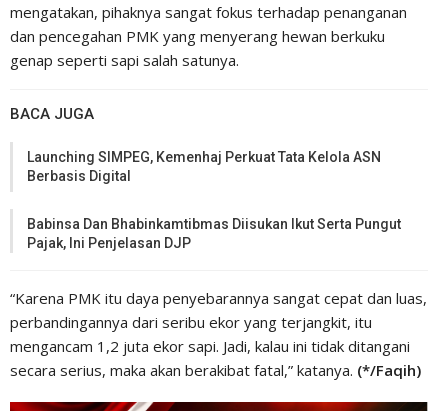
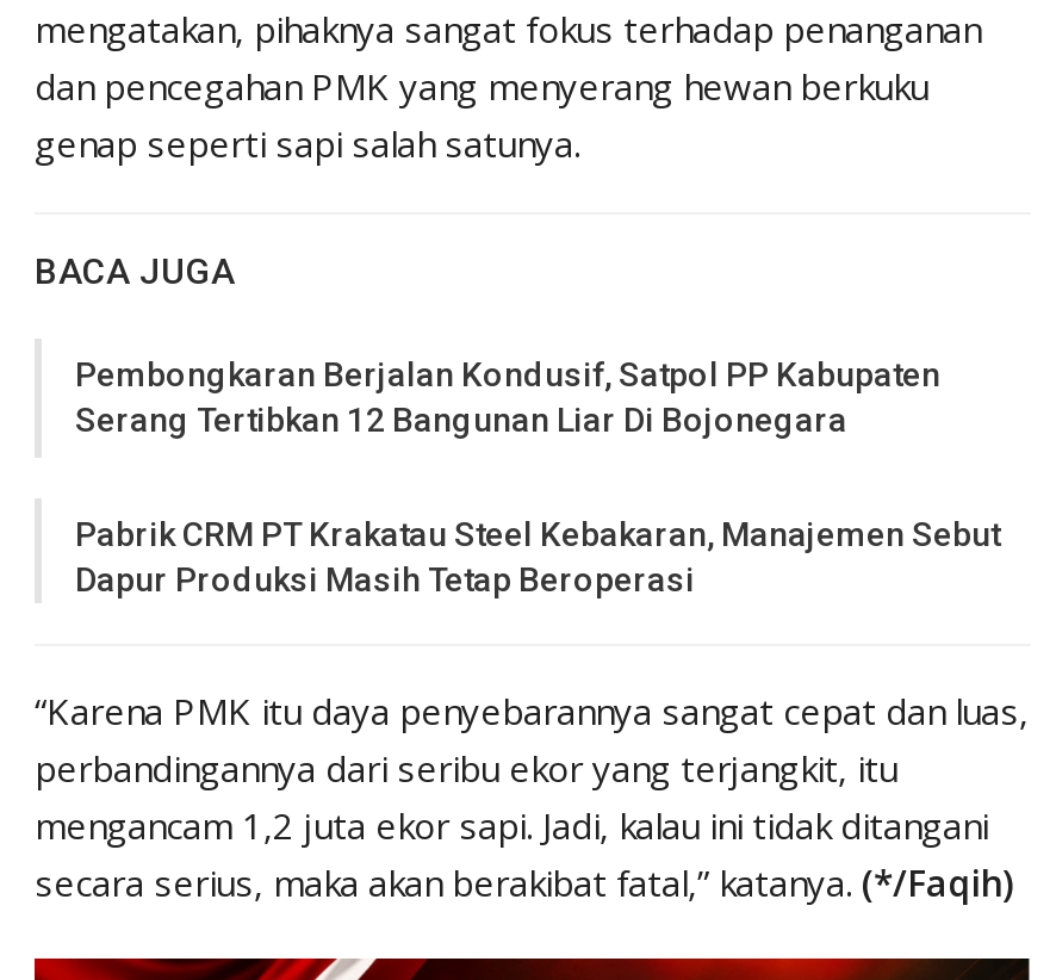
- Launching SIMPEG, Kemenhaj Perkuat Tata Kelola ASN
- Berbasis Digital
+ Pembongkaran Berjalan Kondusif, Satpol PP Kabupaten
+ Serang Tertibkan 12 Bangunan Liar Di Bojonegara

- Babinsa Dan Bhabinkamtibmas Diisukan Ikut Serta Pungut
- Pajak, Ini Penjelasan DJP
+ Pabrik CRM PT Krakatau Steel Kebakaran, Manajemen Sebut
+ Dapur Produksi Masih Tetap Beroperasi
